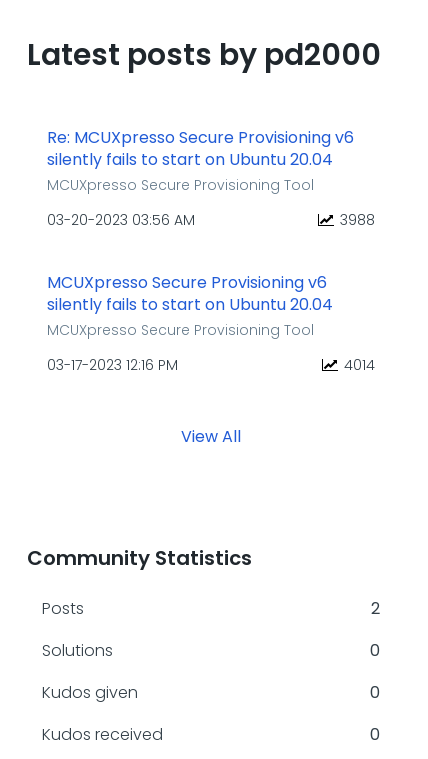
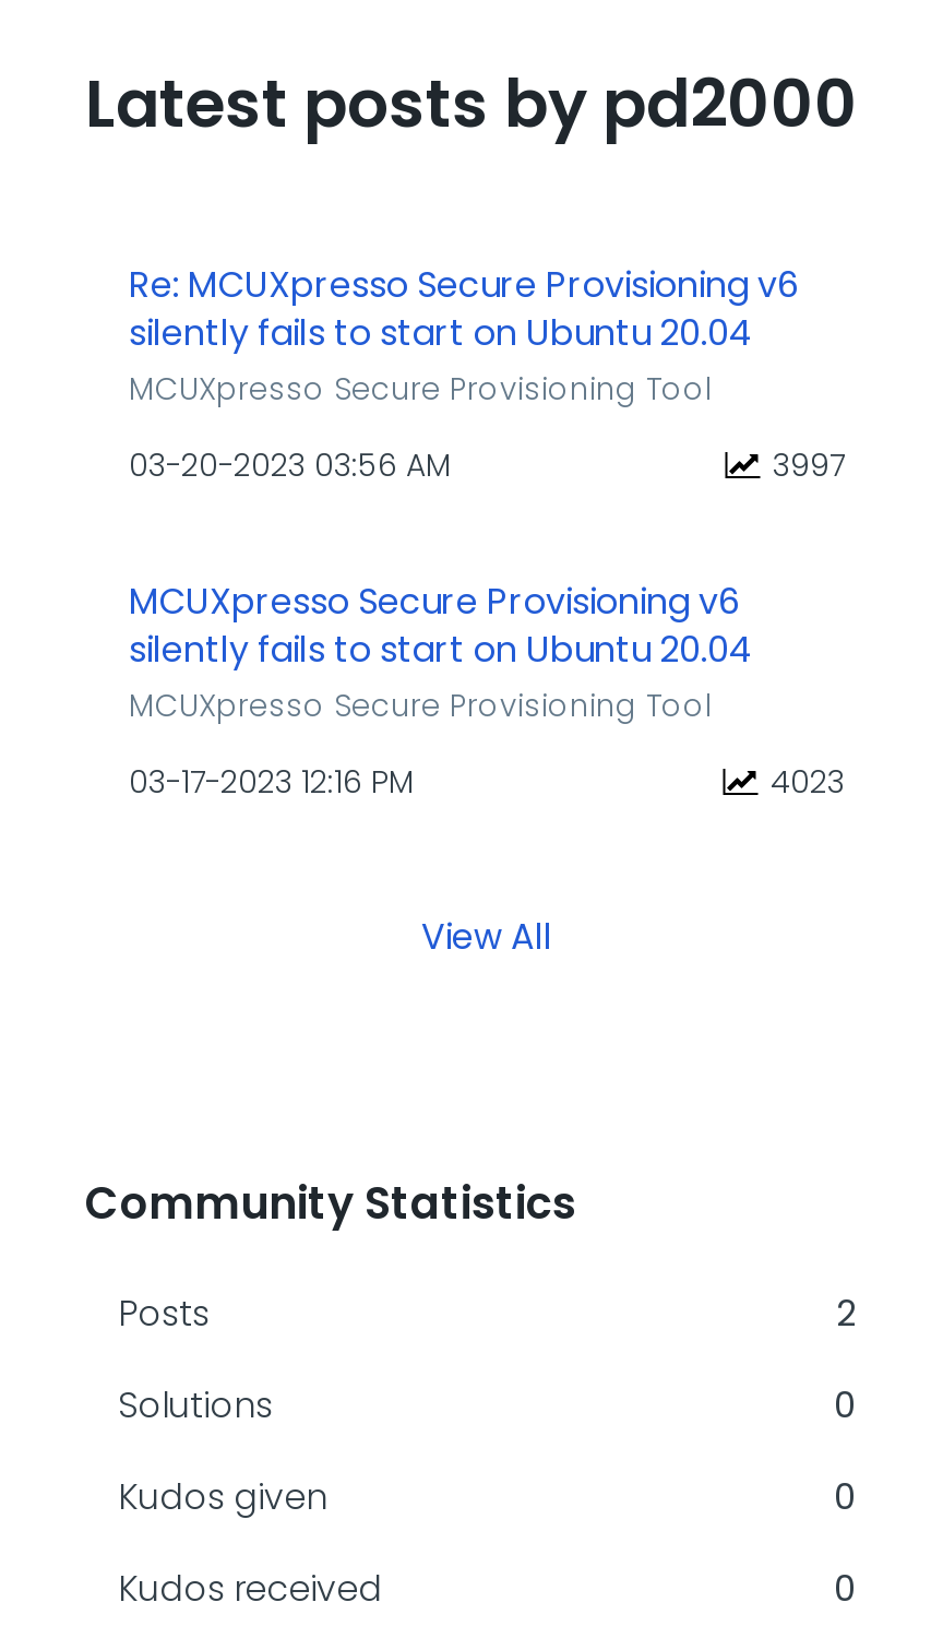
- 3988
+ 3997

- 4014
+ 4023
